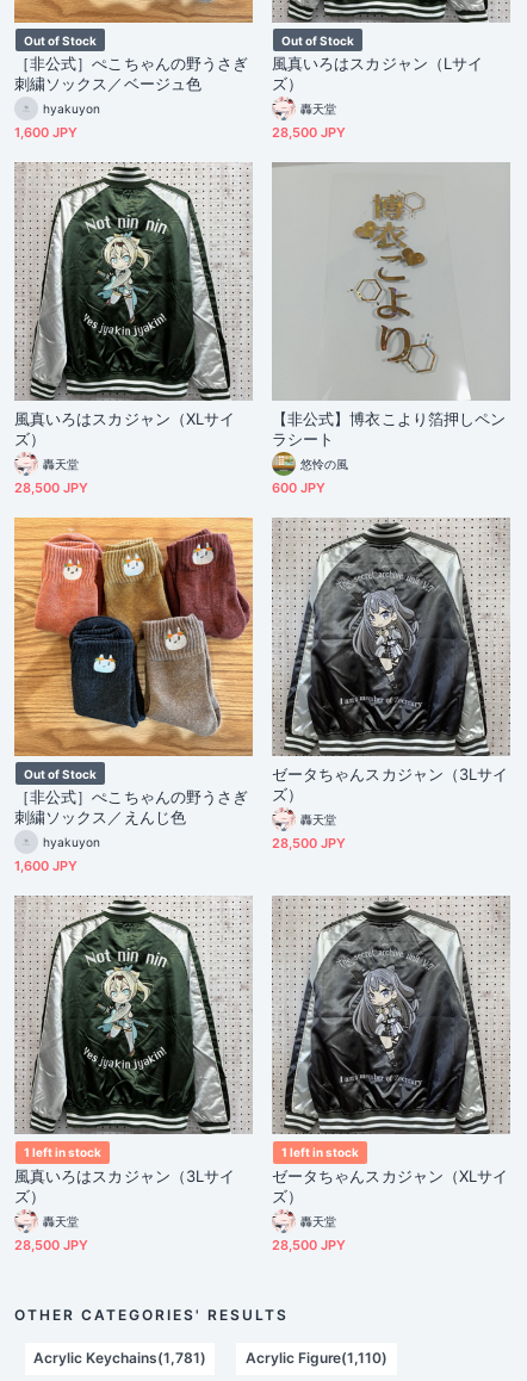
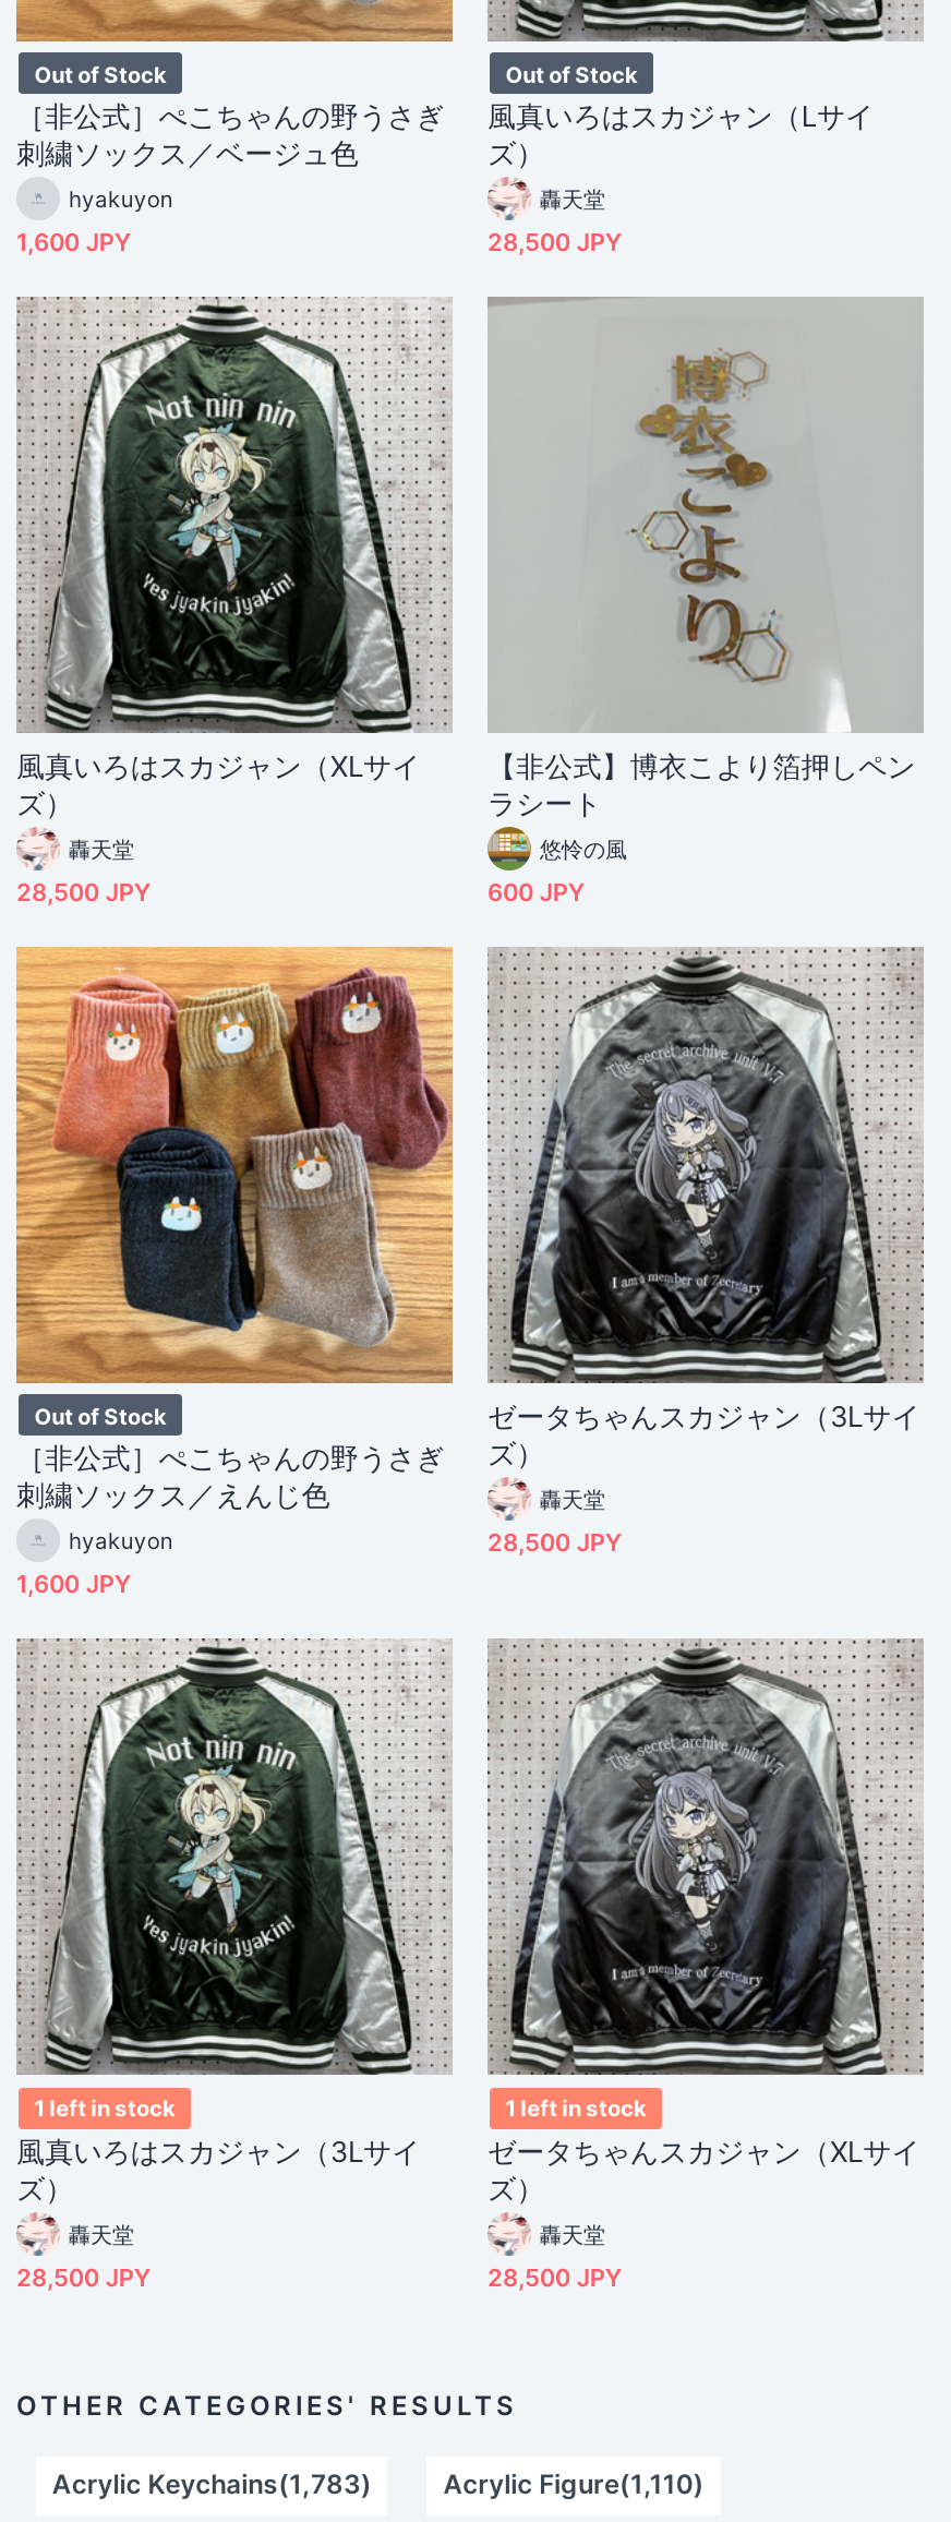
- Acrylic Keychains(1,781)
+ Acrylic Keychains(1,783)
